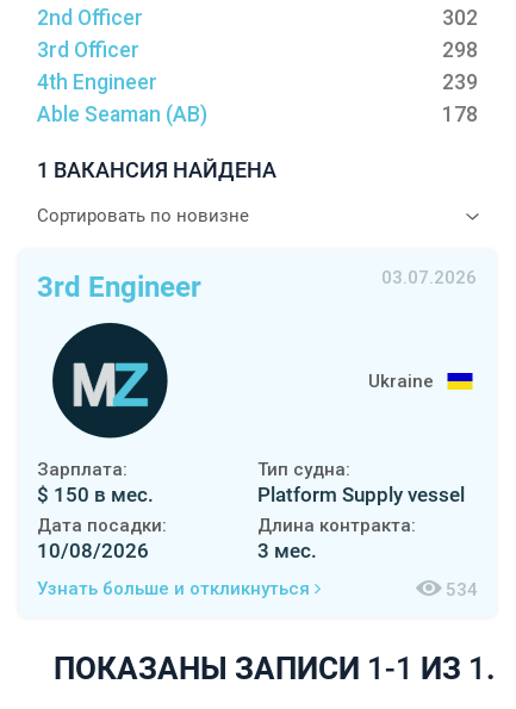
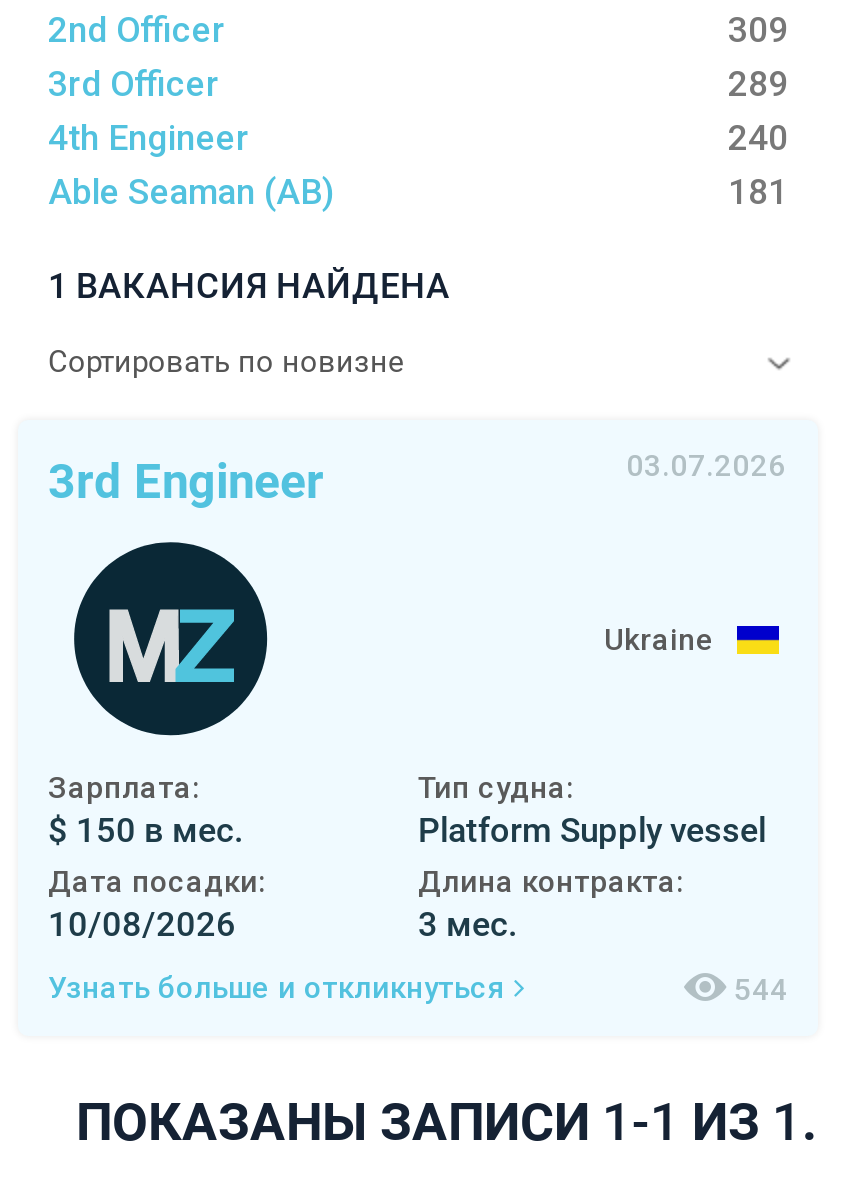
- 302
+ 309

- 298
+ 289

- 239
+ 240

- 178
+ 181

- 534
+ 544
